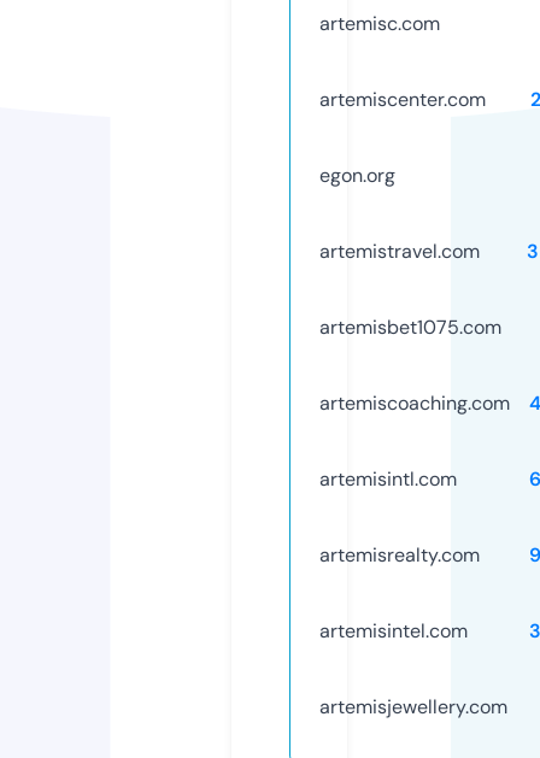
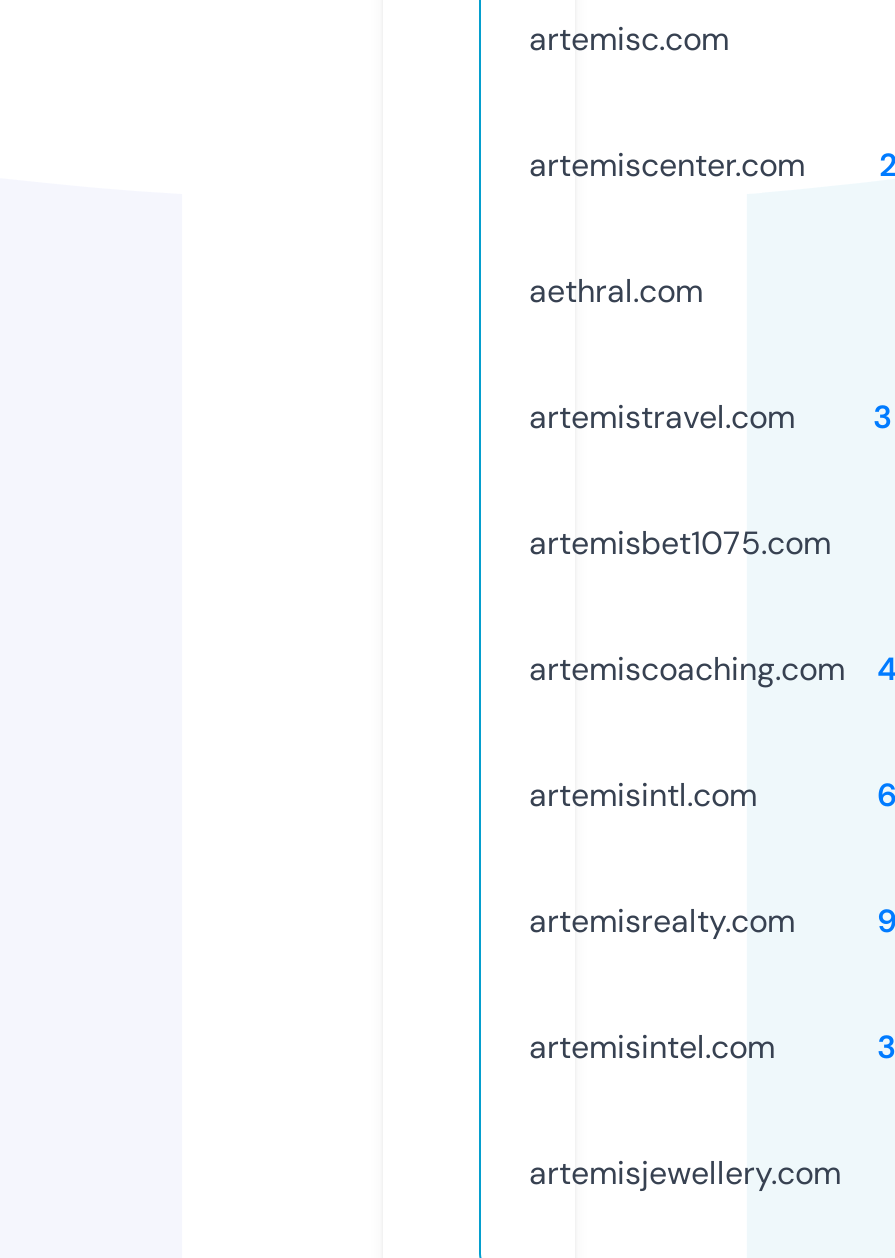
- egon.org
+ aethral.com
